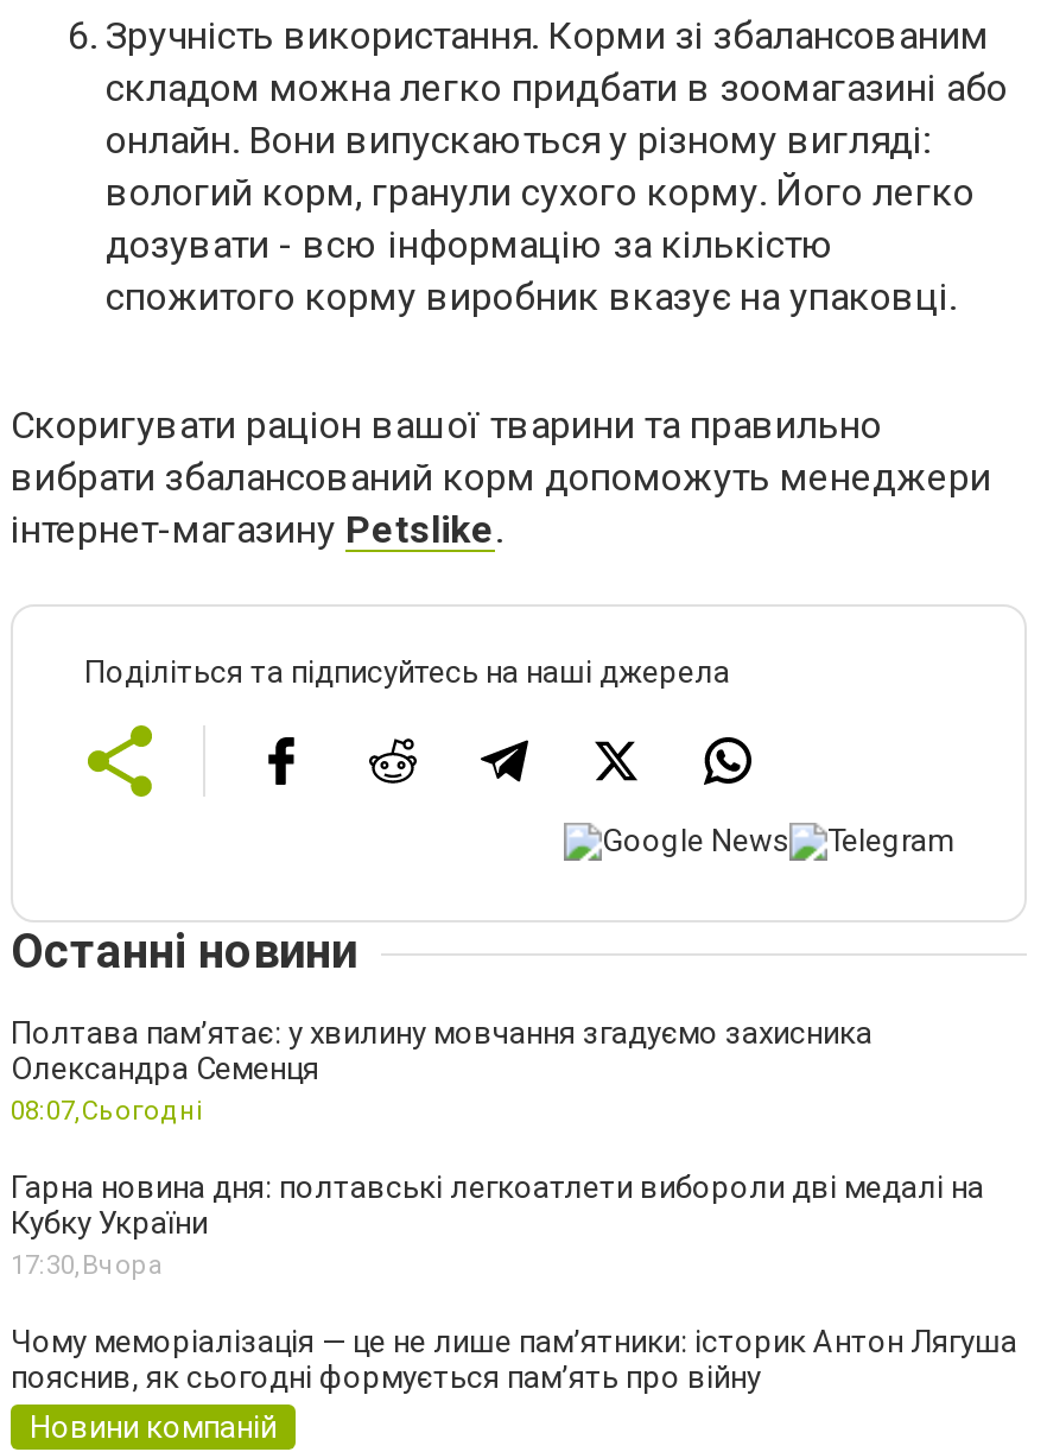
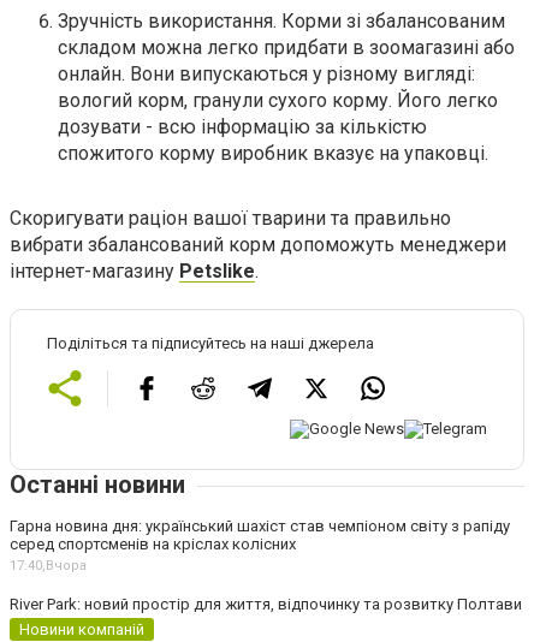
- Полтава пам’ятає: у хвилину мовчання згадуємо захисника
- Олександра Семенця
- 08:07,Сьогодні
- Гарна новина дня: полтавські легкоатлети вибороли дві медалі на
- Кубку України
- 17:30, Вчора
- Чому меморіалізація — це не лише пам’ятники: історик Антон Лягуша
- пояснив, як сьогодні формується пам’ять про війну
+ Гарна новина дня: український шахіст став чемпіоном світу з рапіду
+ серед спортсменів на кріслах колісних
+ 17:40,Вчора
+ River Park: новий простір для життя, відпочинку та розвитку Полтави
